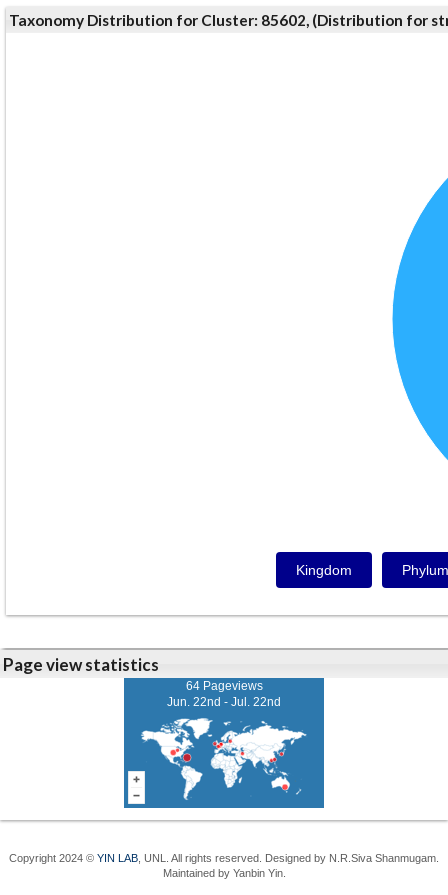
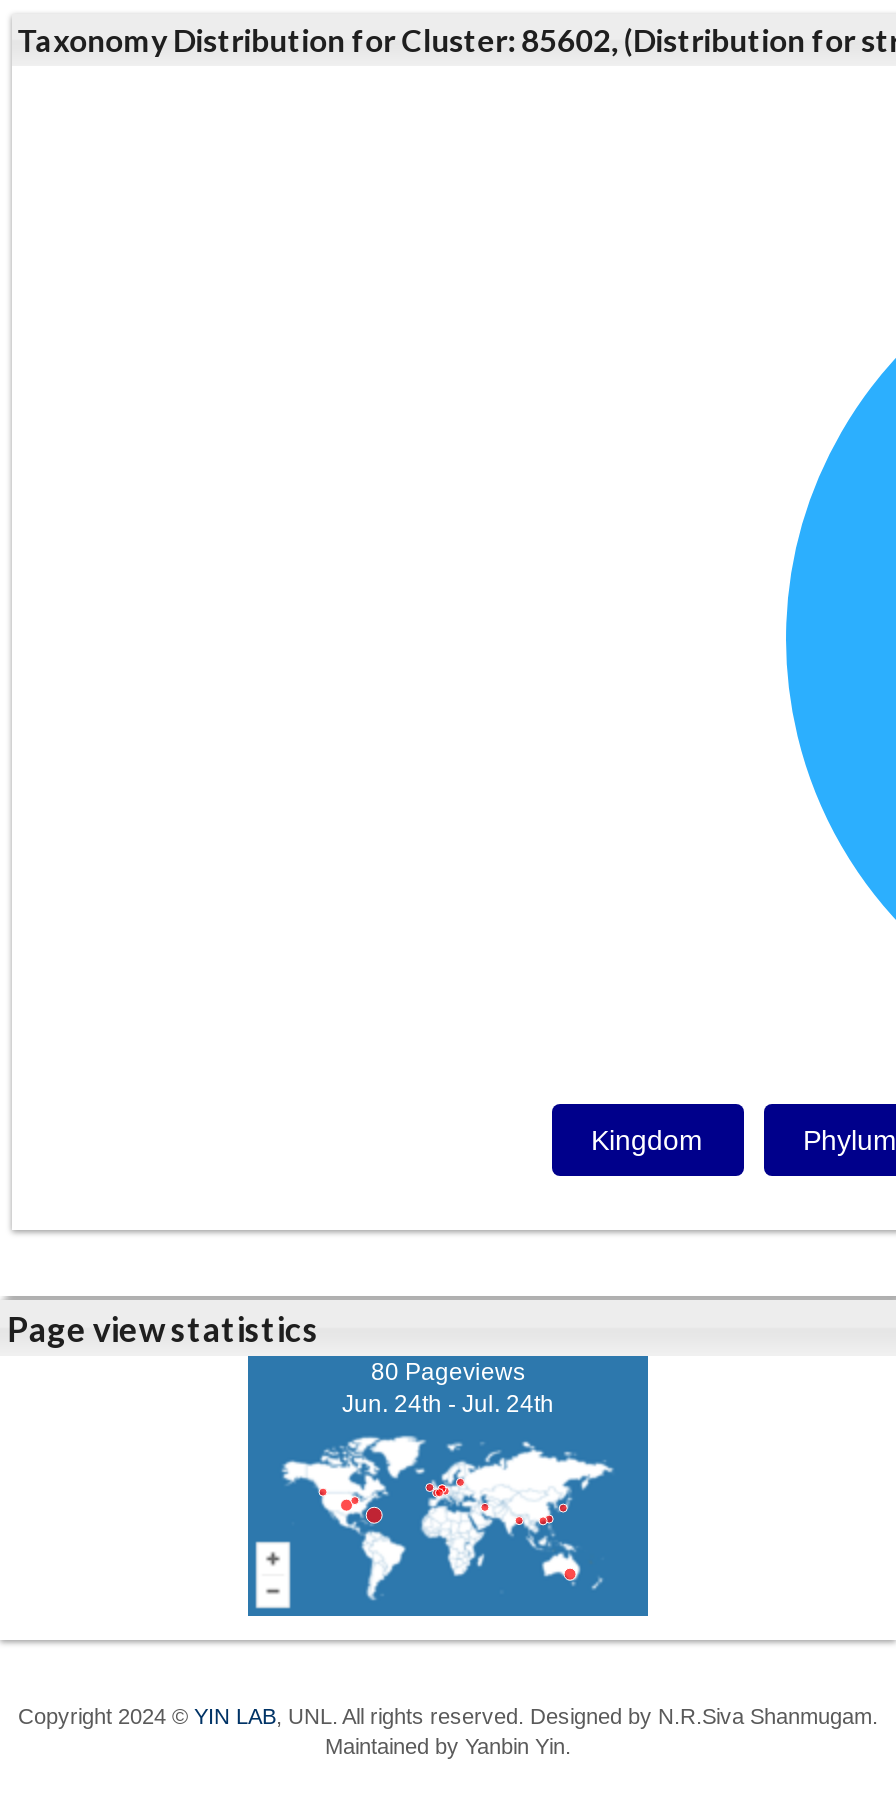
- 64 Pageviews
+ 80 Pageviews

- Jun. 22nd - Jul. 22nd
+ Jun. 24th - Jul. 24th
